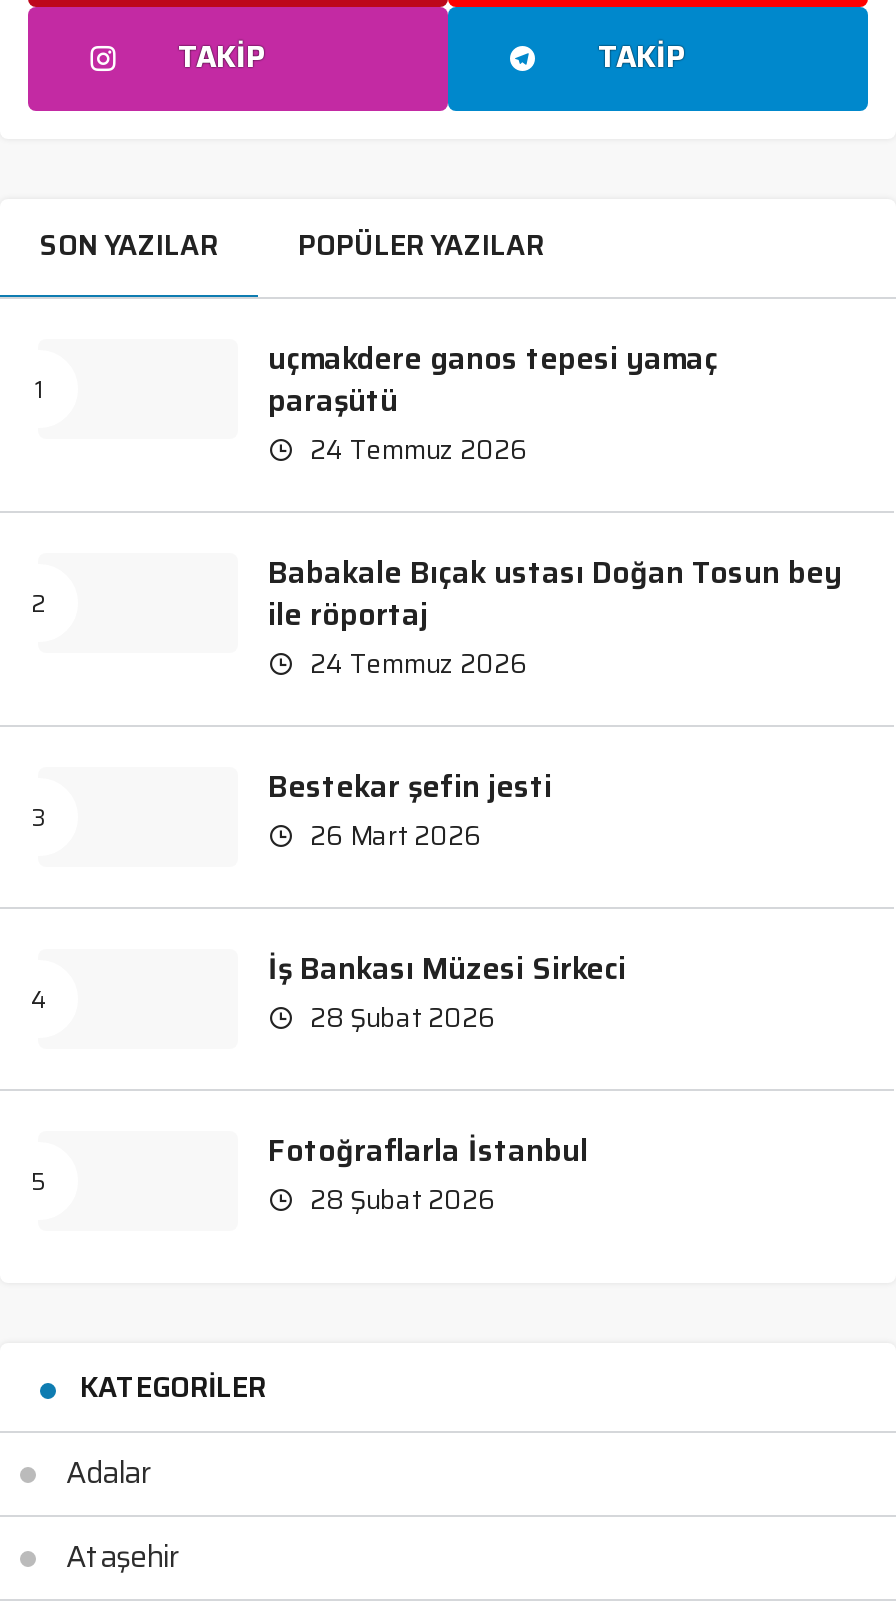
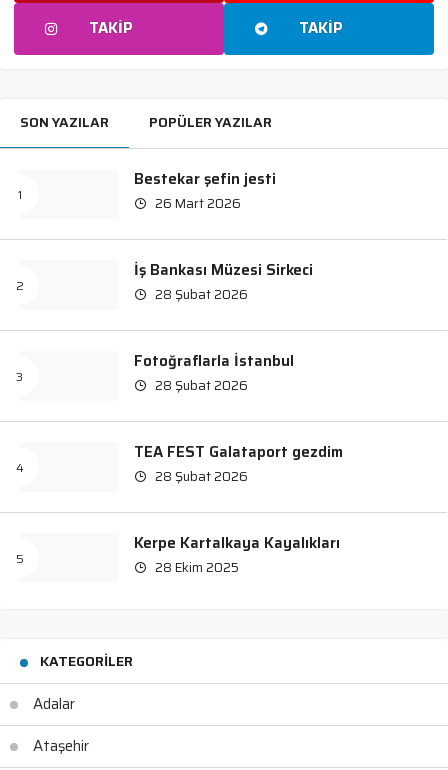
- uçmakdere ganos tepesi yamaç
- paraşütü
- 24 Temmuz 2026
- Babakale Bıçak ustası Doğan Tosun bey
- ile röportaj
- 24 Temmuz 2026

moved up: Bestekar şefin jesti | 26 Mart 2026 | İş Bankası Müzesi Sirkeci | 28 Şubat 2026 | Fotoğraflarla İstanbul | 28 Şubat 2026

+ TEA FEST Galataport gezdim
+ 28 Şubat 2026
+ Kerpe Kartalkaya Kayalıkları
+ 28 Ekim 2025
